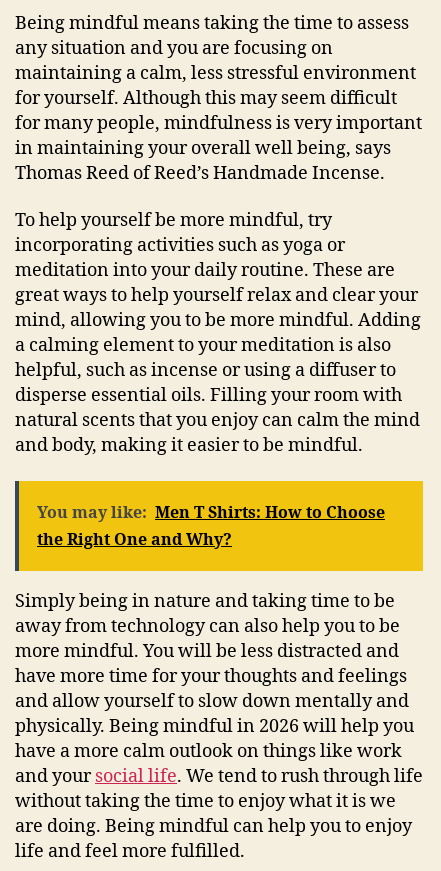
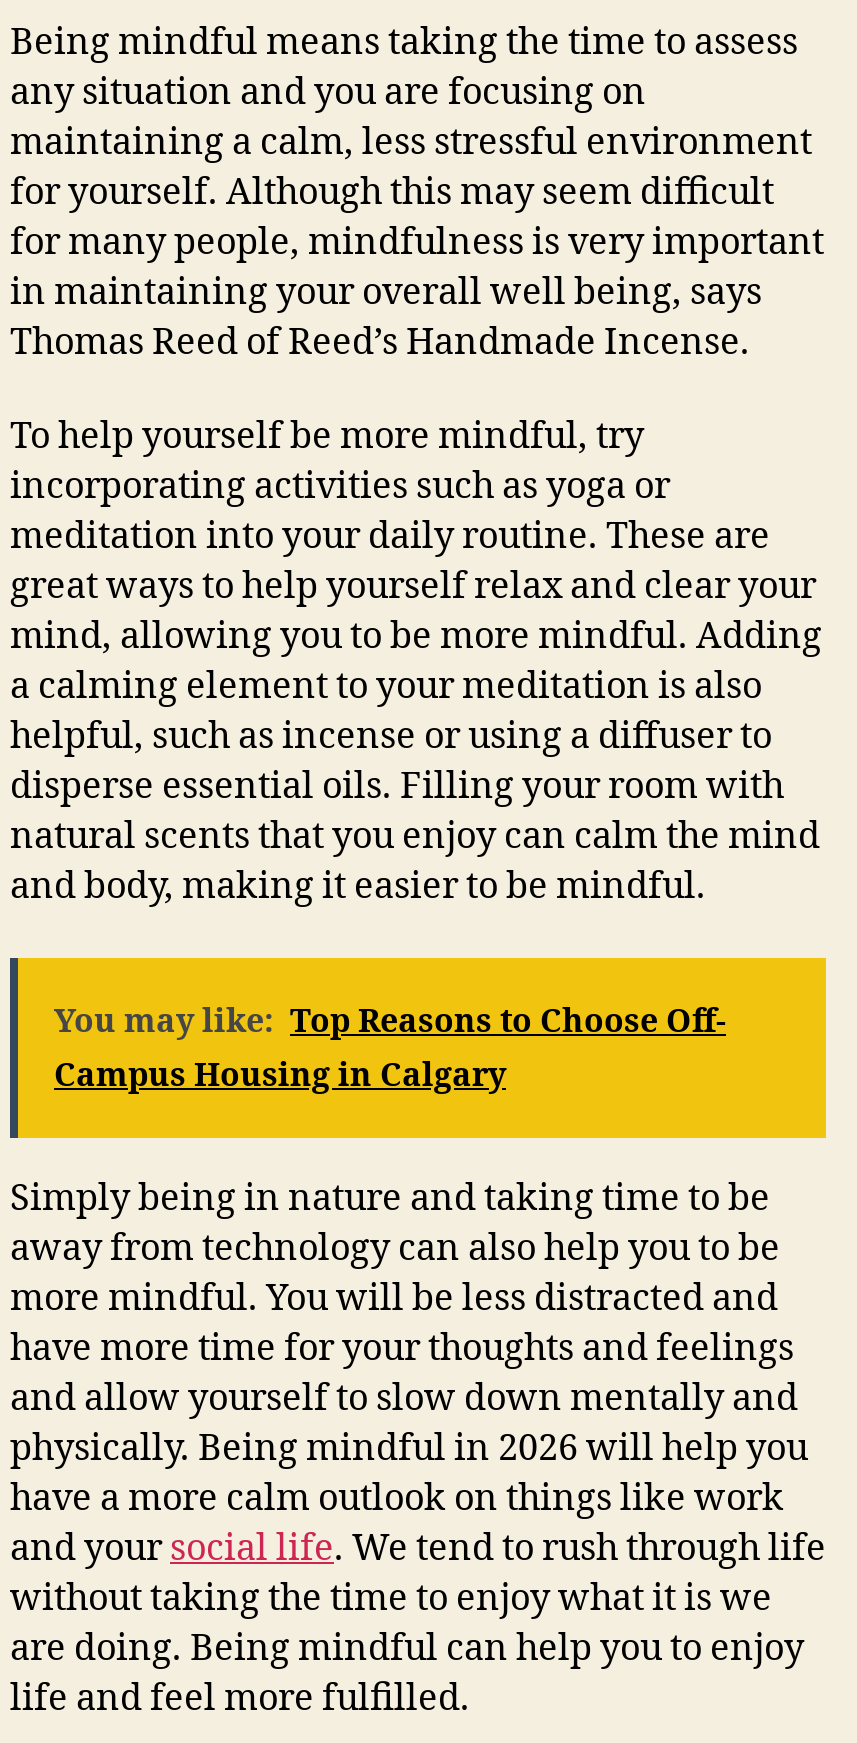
- You may like: Men T Shirts: How to Choose
- the Right One and Why?
+ You may like: Top Reasons to Choose Off-
+ Campus Housing in Calgary
